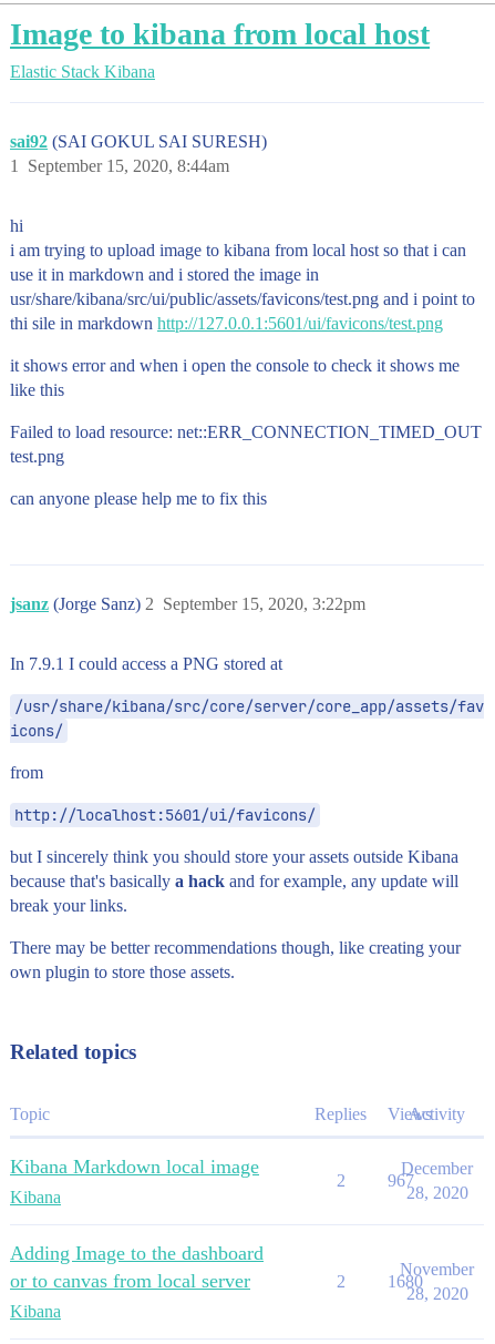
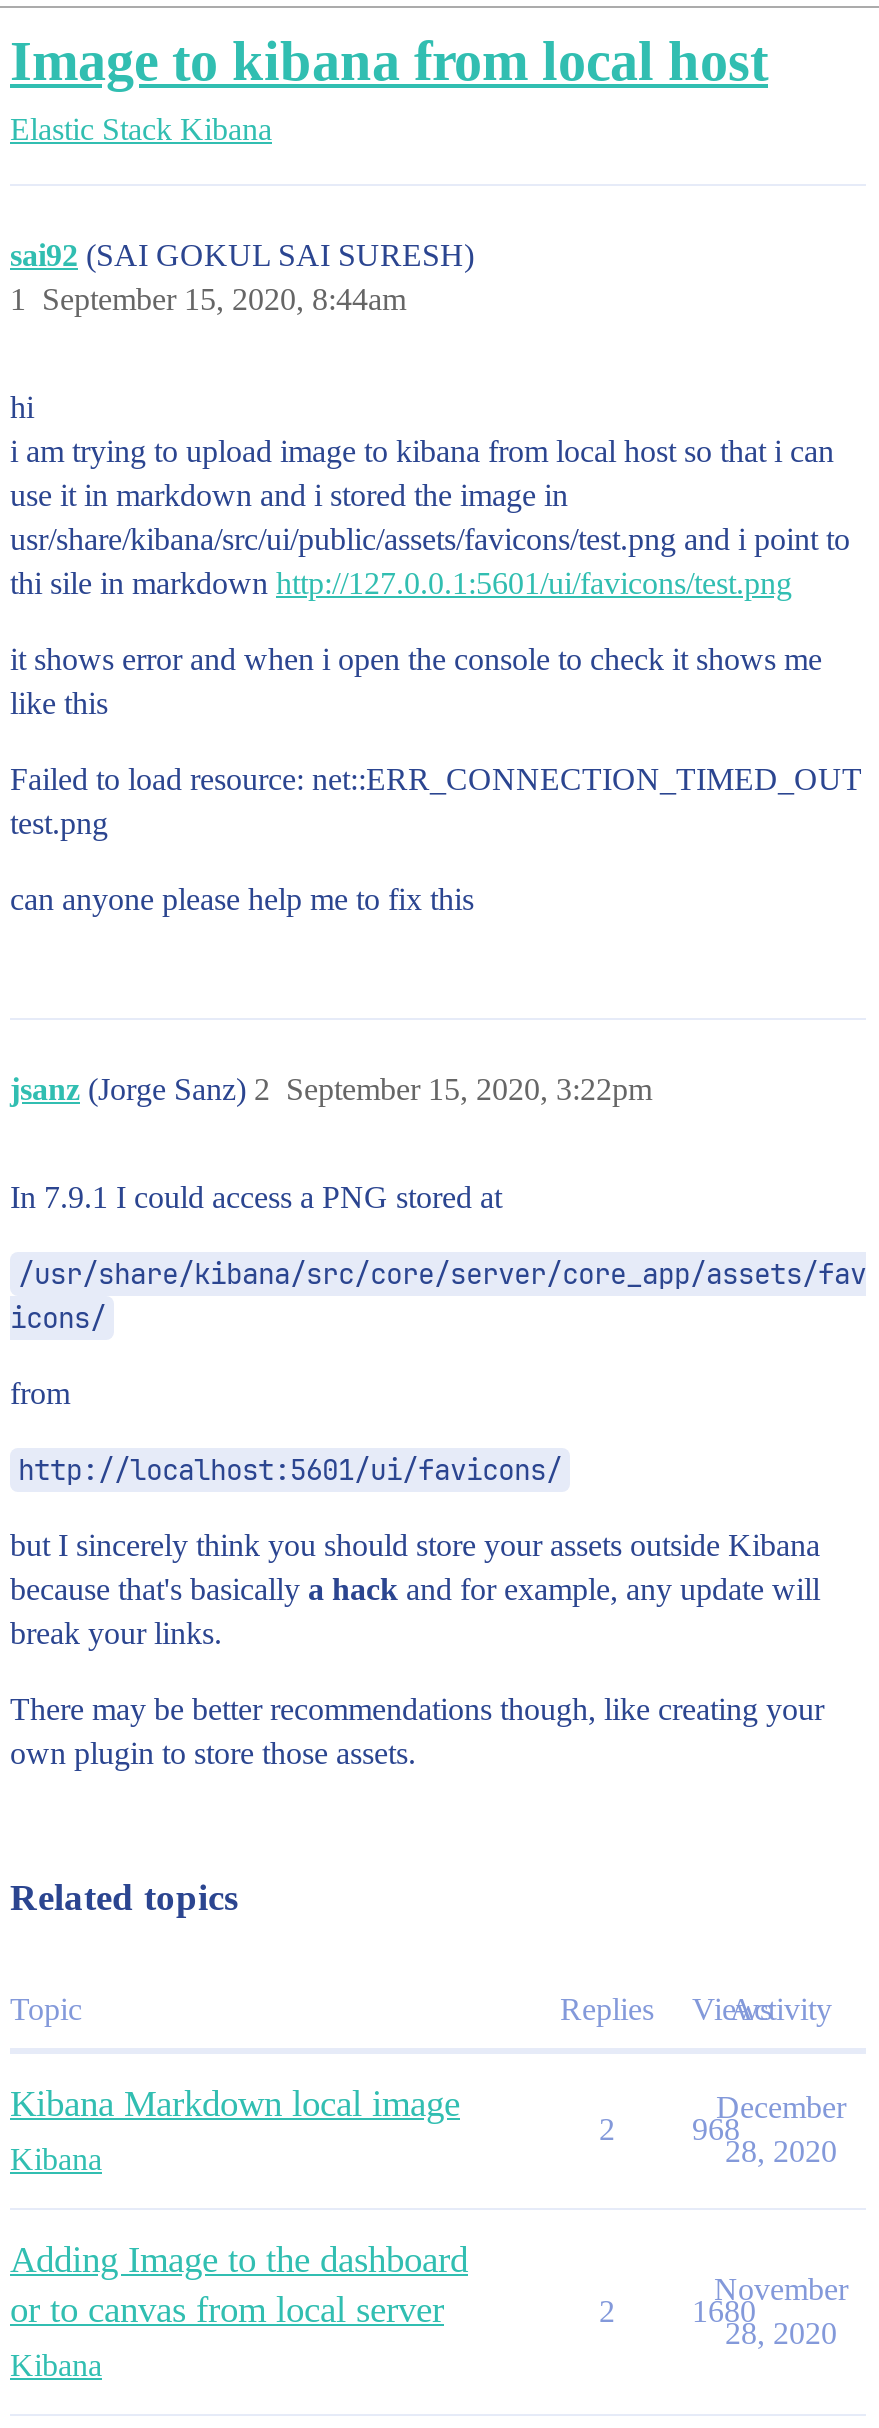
- 967
+ 968
